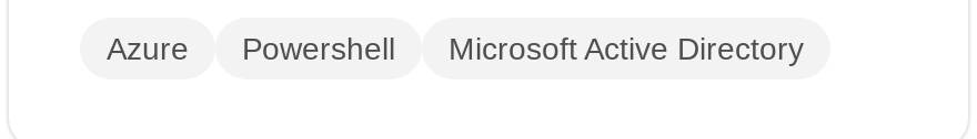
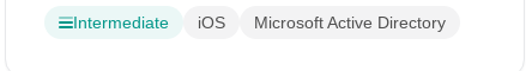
- Azure
- Powershell
+ Intermediate
+ iOS
